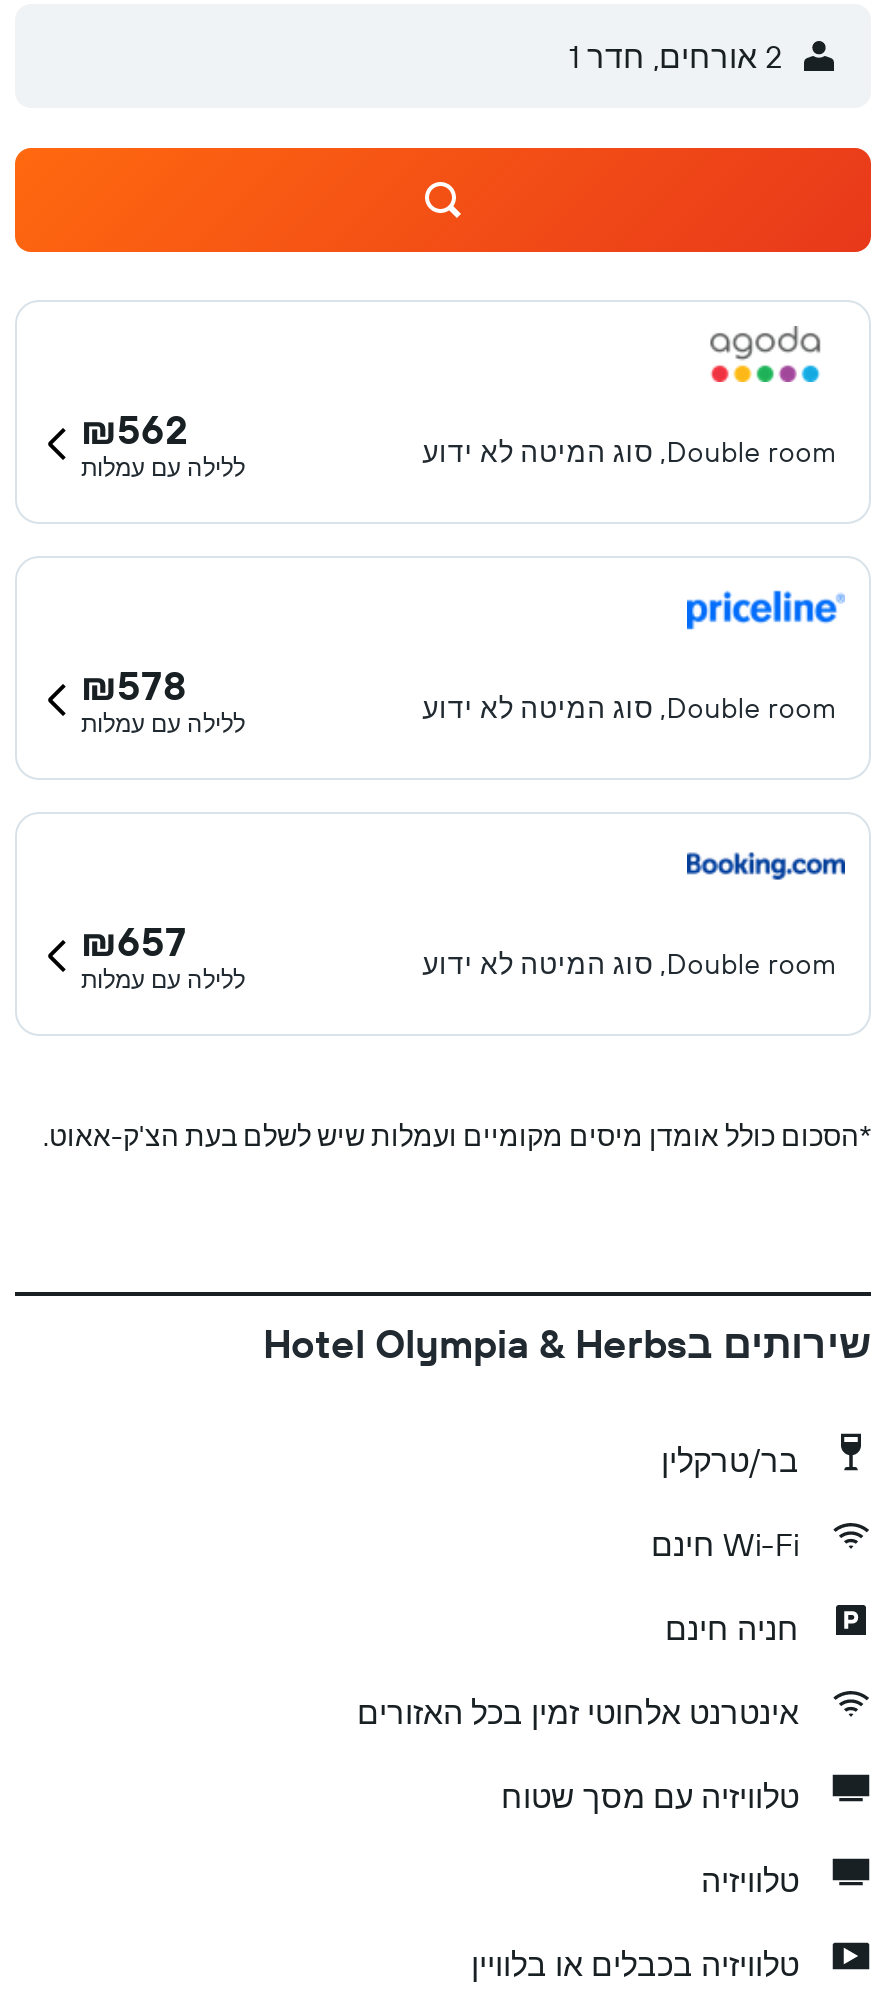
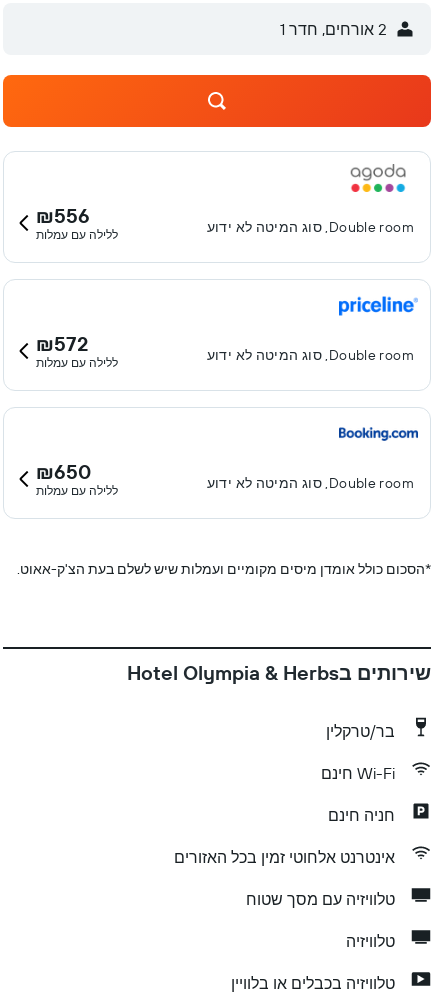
- ₪562
+ ₪556

- ₪578
+ ₪572

- ₪657
+ ₪650
